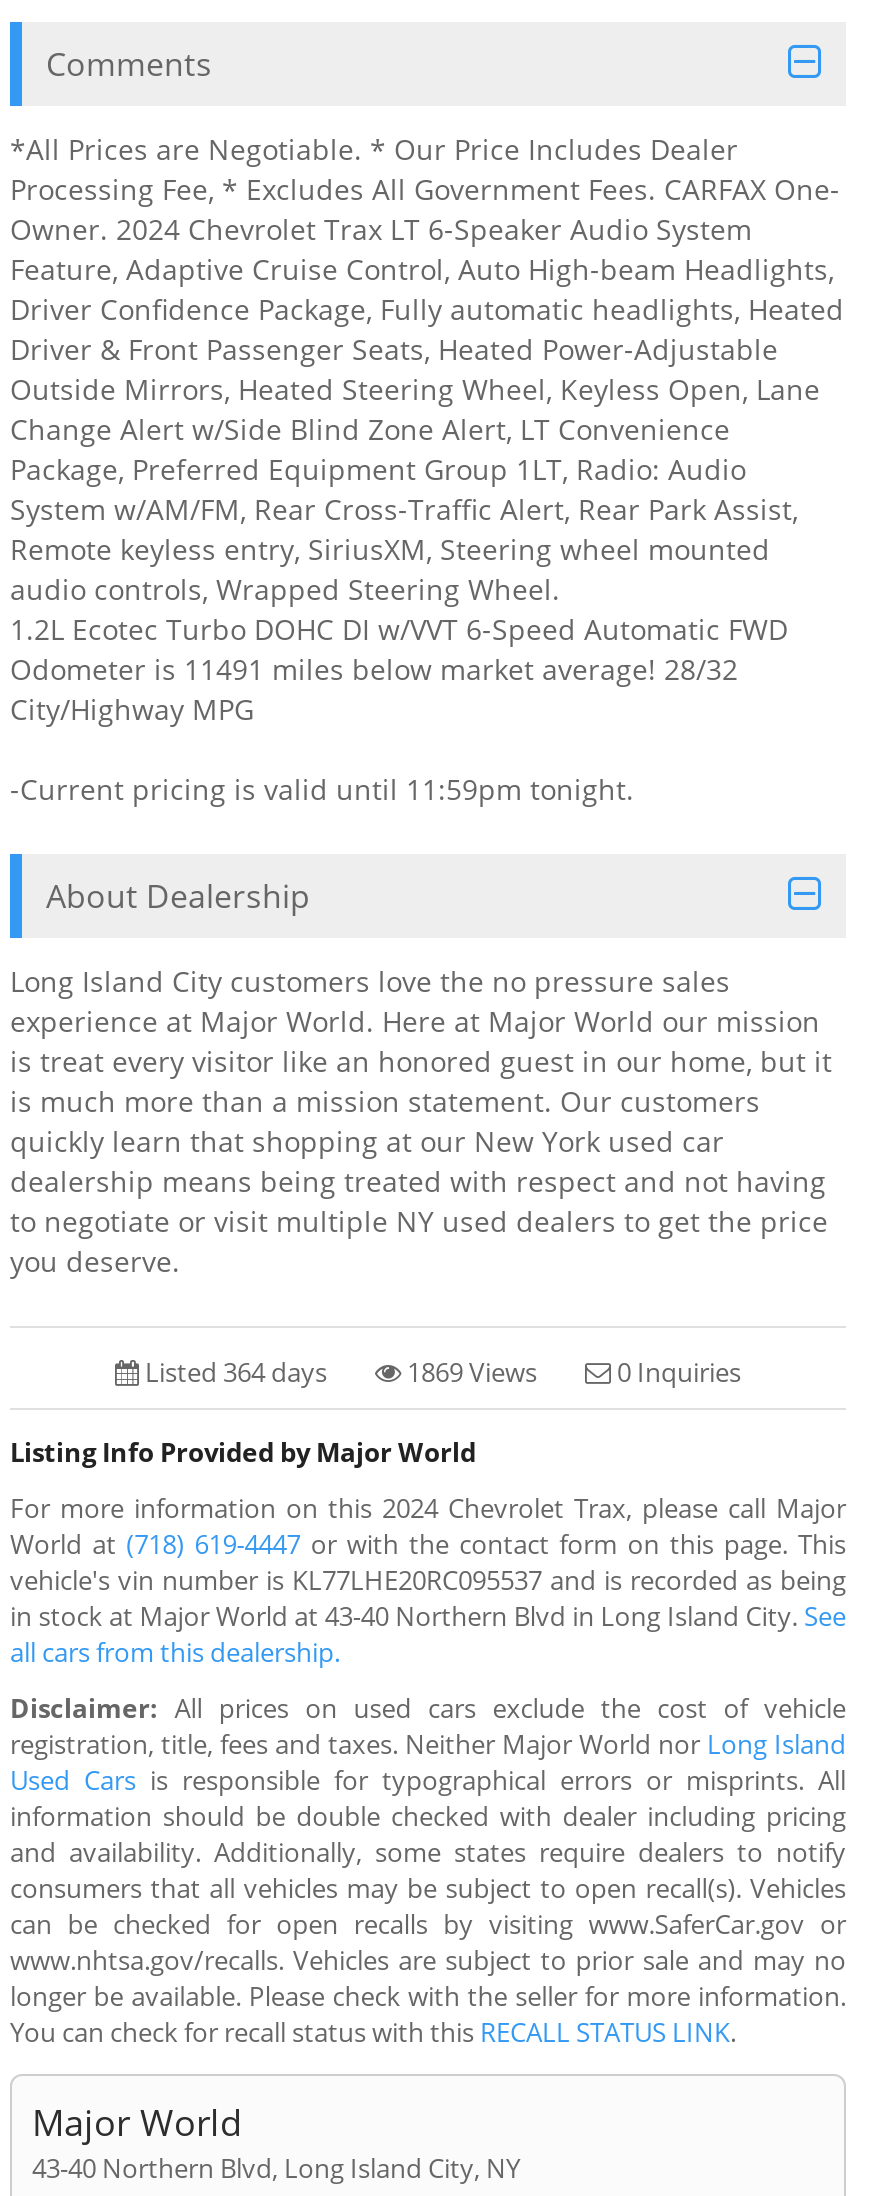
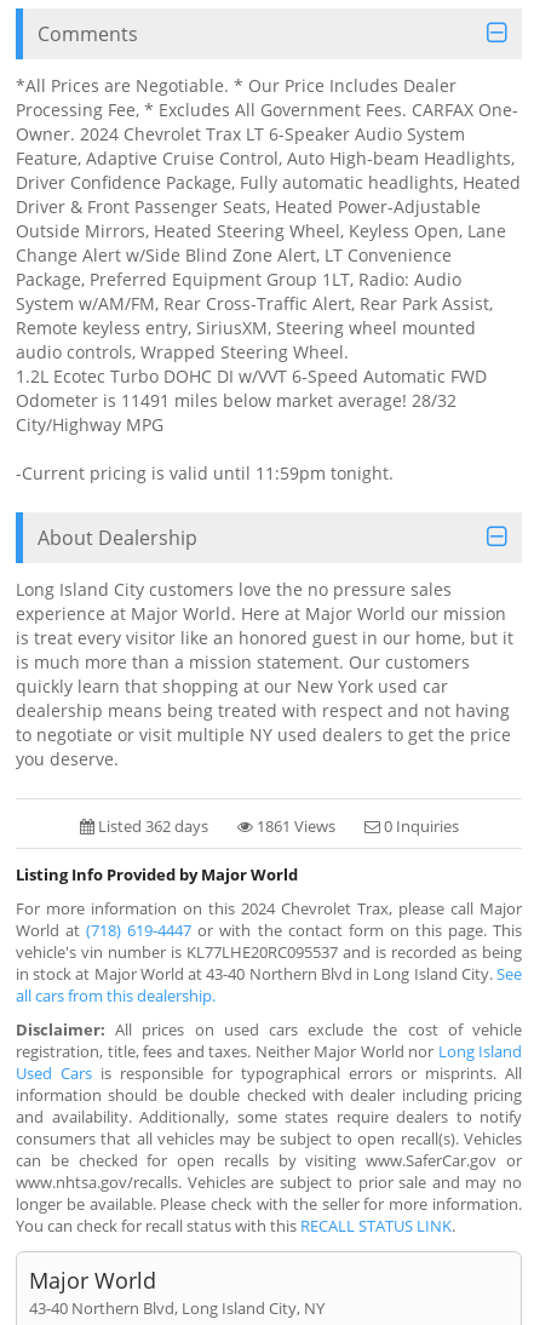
- Listed 364 days
+ Listed 362 days

- 1869 Views
+ 1861 Views
